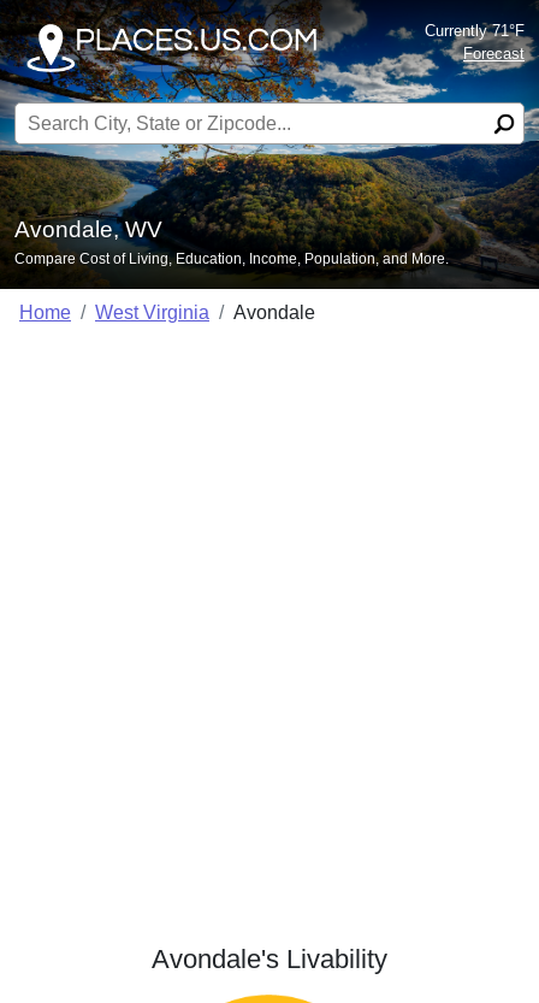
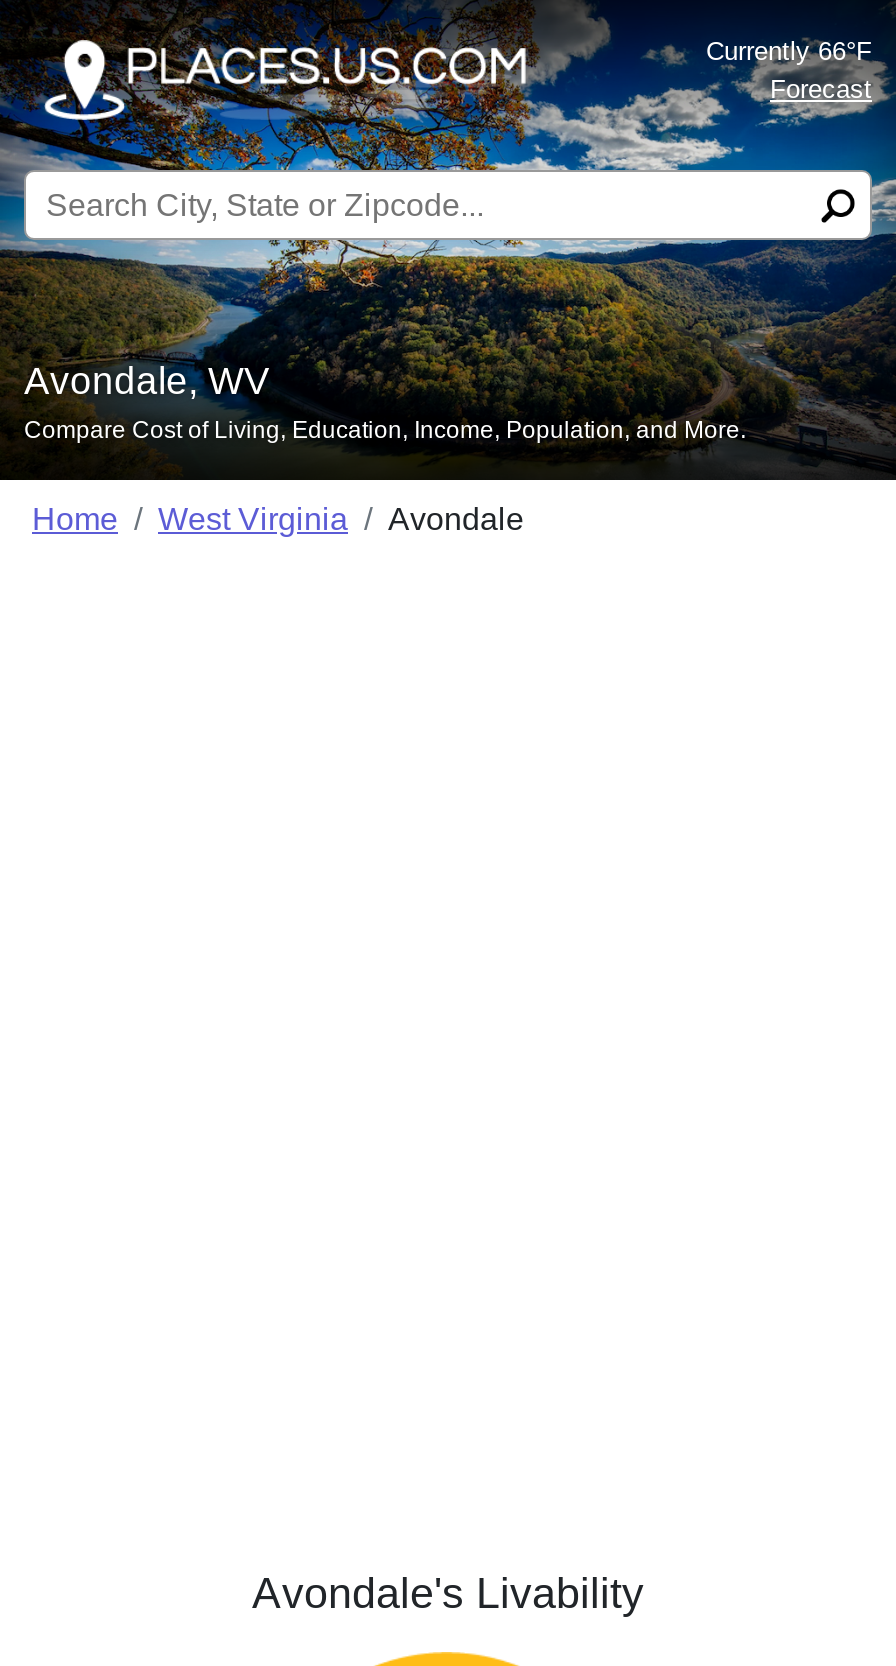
- Currently 71°F
+ Currently 66°F
